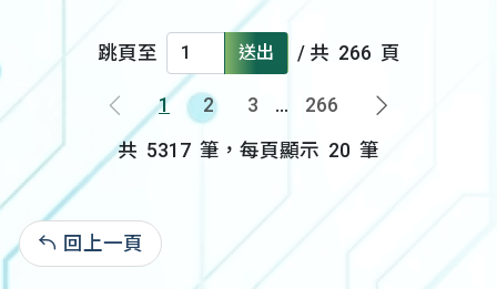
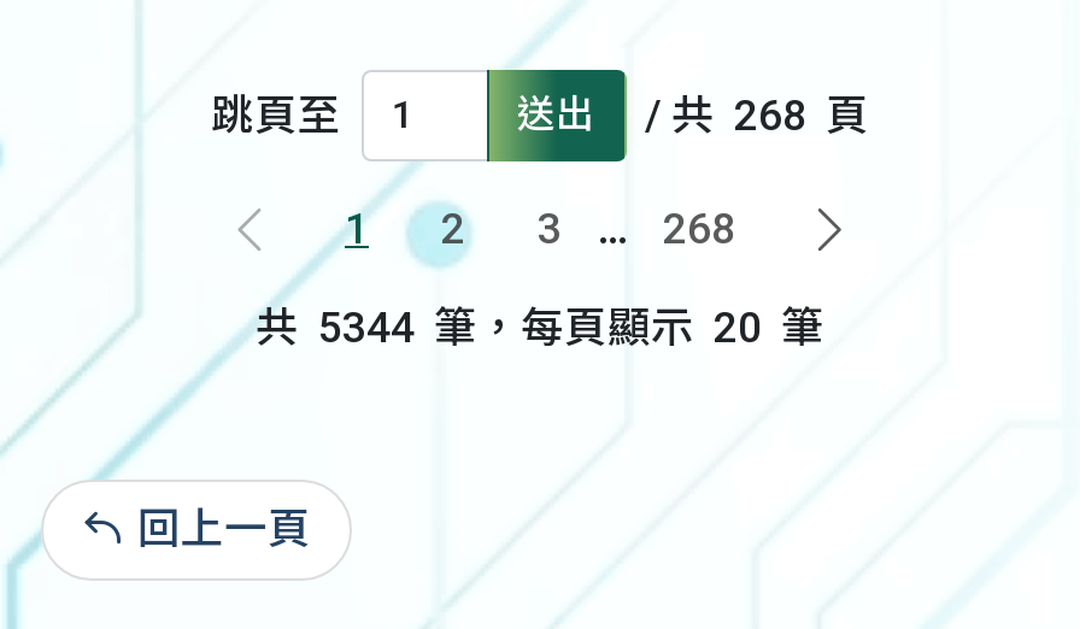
- 送出 / 共 266 頁
+ 送出 / 共 268 頁

- 266
+ 268

- 共 5317 筆，每頁顯示 20 筆
+ 共 5344 筆，每頁顯示 20 筆
